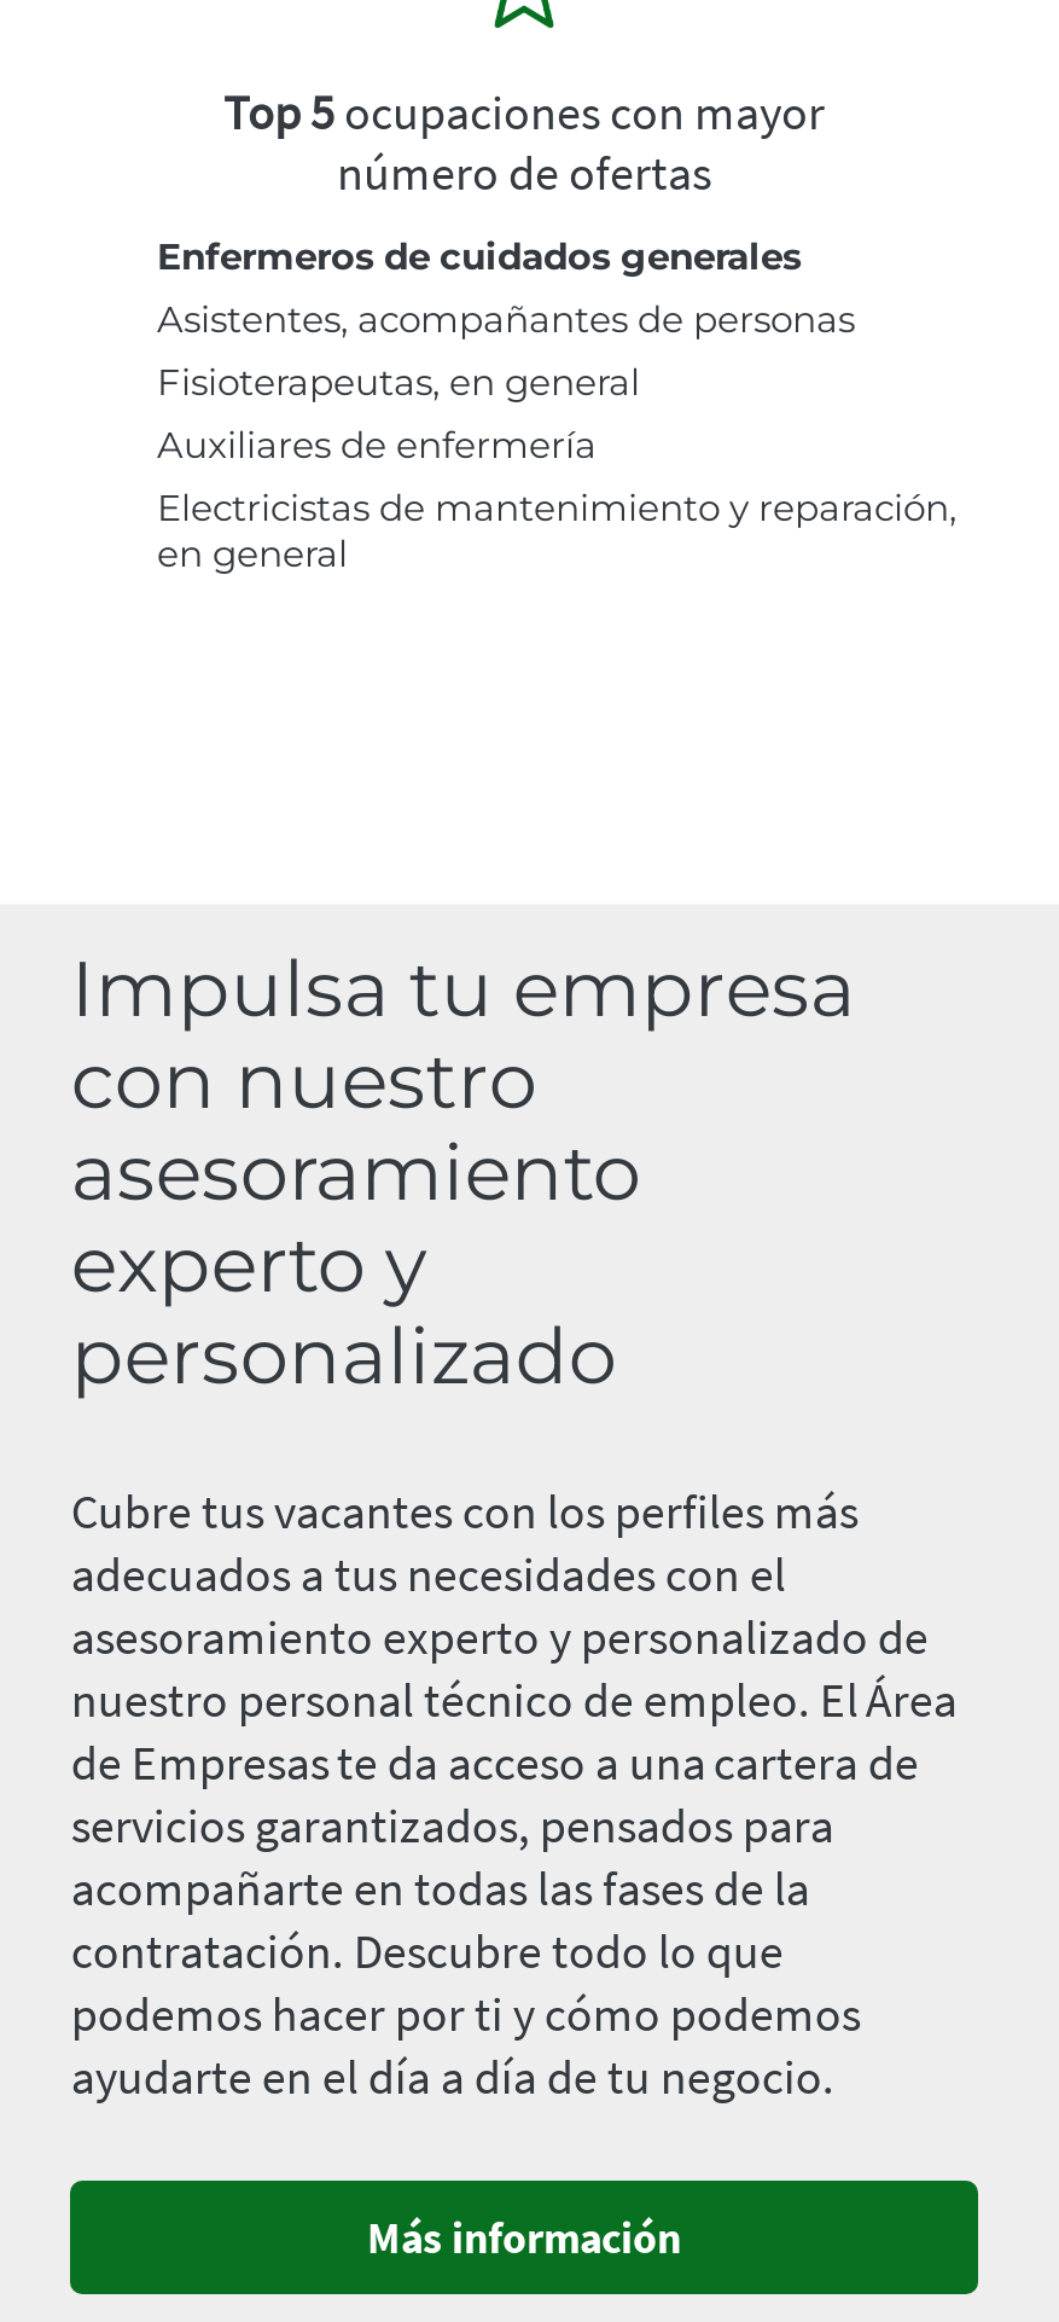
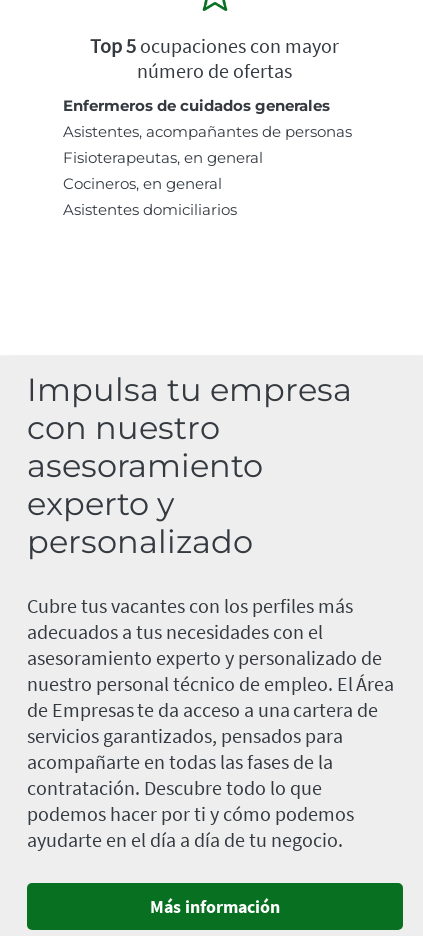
- Auxiliares de enfermería
- Electricistas de mantenimiento y reparación,
- en general
+ Cocineros, en general
+ Asistentes domiciliarios
